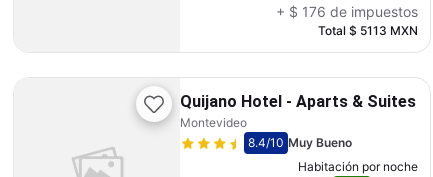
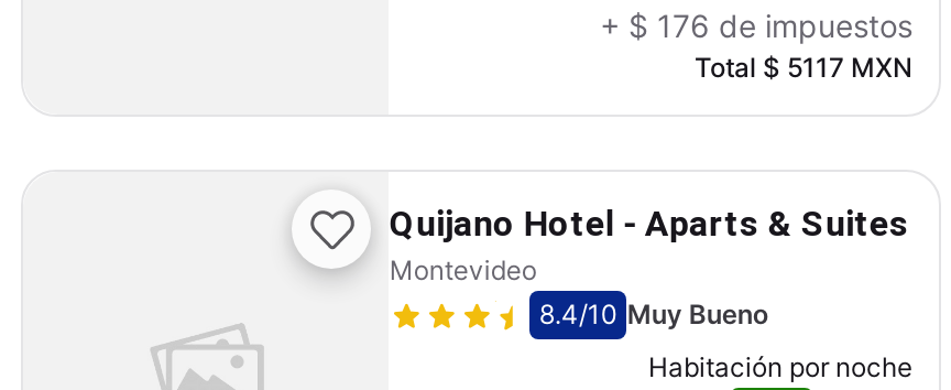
- Total $ 5113 MXN
+ Total $ 5117 MXN
